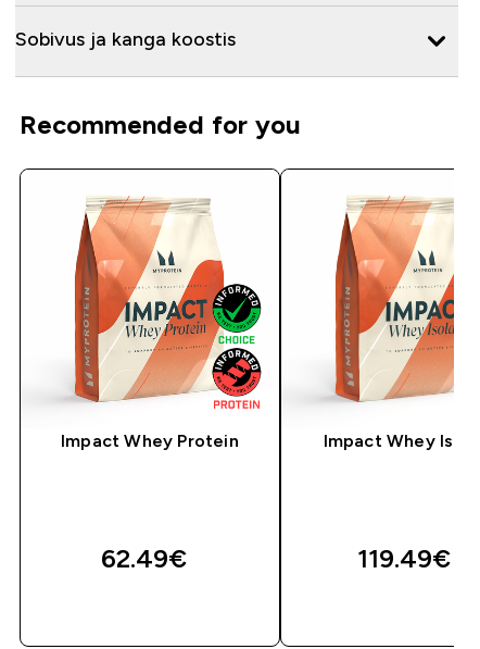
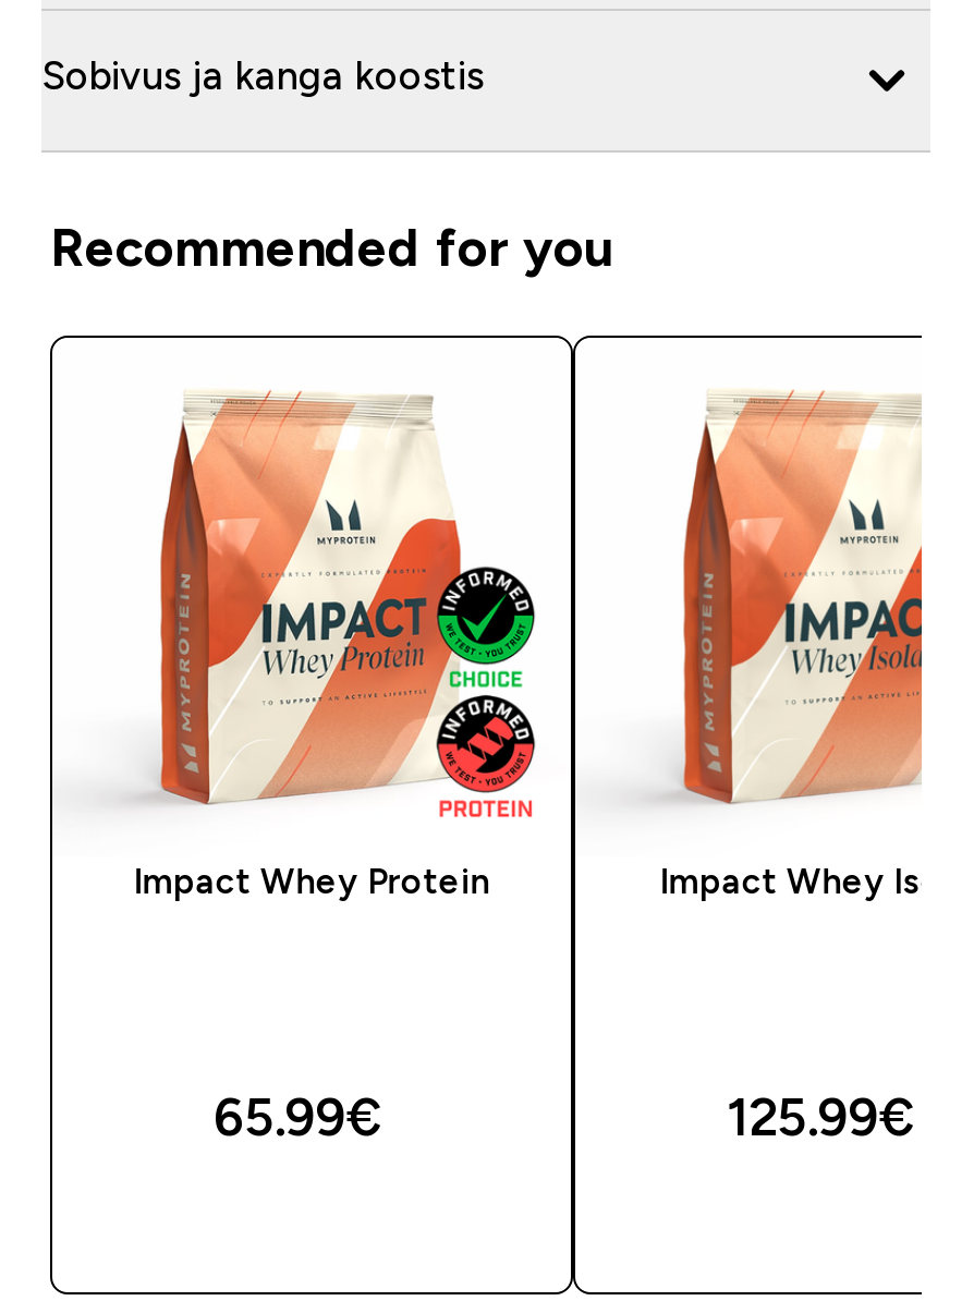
- 62.49€
+ 65.99€

- 119.49€
+ 125.99€
